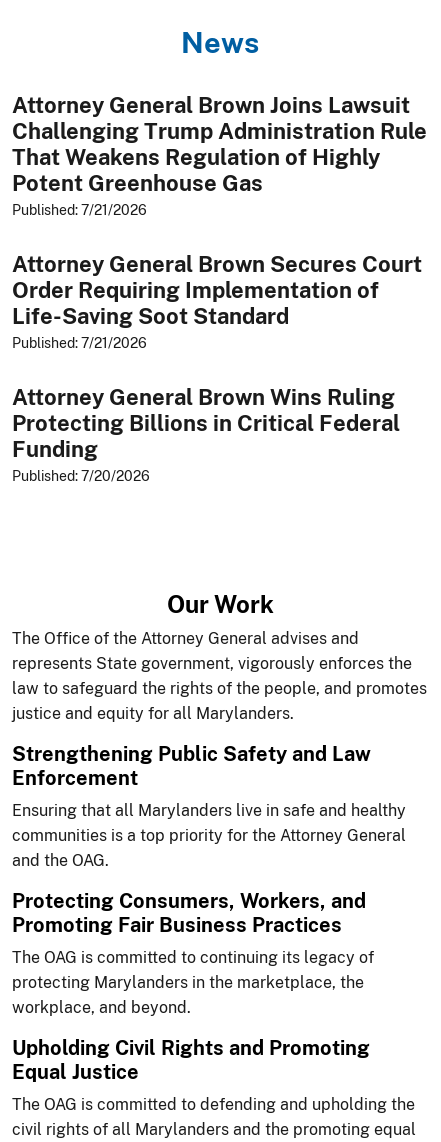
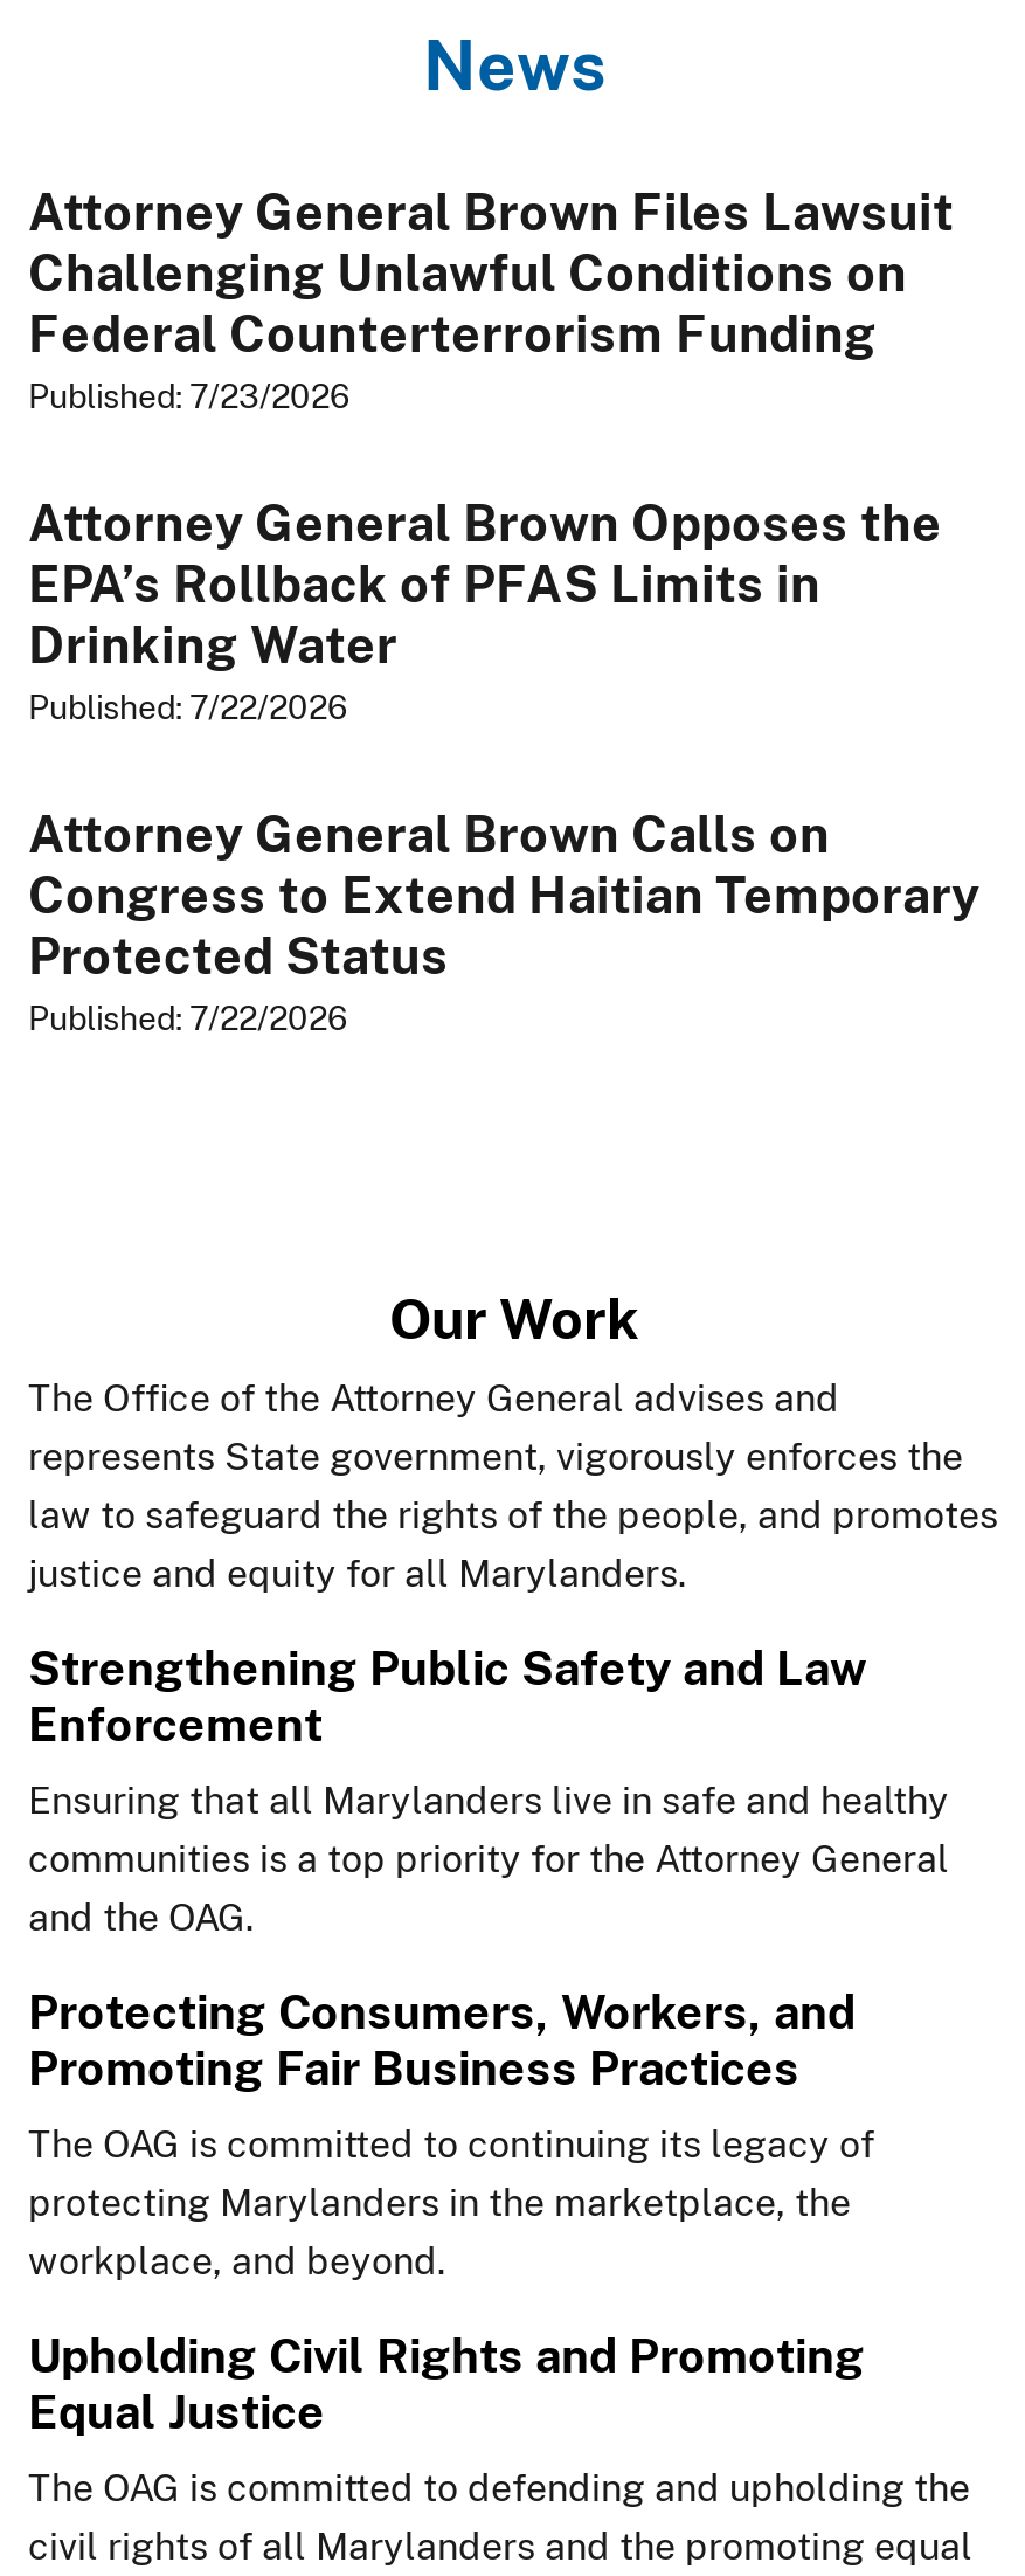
- Attorney General Brown Joins Lawsuit
- Challenging Trump Administration Rule
- That Weakens Regulation of Highly
- Potent Greenhouse Gas
- Published: 7/21/2026
+ Attorney General Brown Files Lawsuit
+ Challenging Unlawful Conditions on
+ Federal Counterterrorism Funding
+ Published: 7/23/2026

- Attorney General Brown Secures Court
- Order Requiring Implementation of
- Life-Saving Soot Standard
- Published: 7/21/2026
+ Attorney General Brown Opposes the
+ EPA’s Rollback of PFAS Limits in
+ Drinking Water
+ Published: 7/22/2026

- Attorney General Brown Wins Ruling
- Protecting Billions in Critical Federal
- Funding
- Published: 7/20/2026
+ Attorney General Brown Calls on
+ Congress to Extend Haitian Temporary
+ Protected Status
+ Published: 7/22/2026
